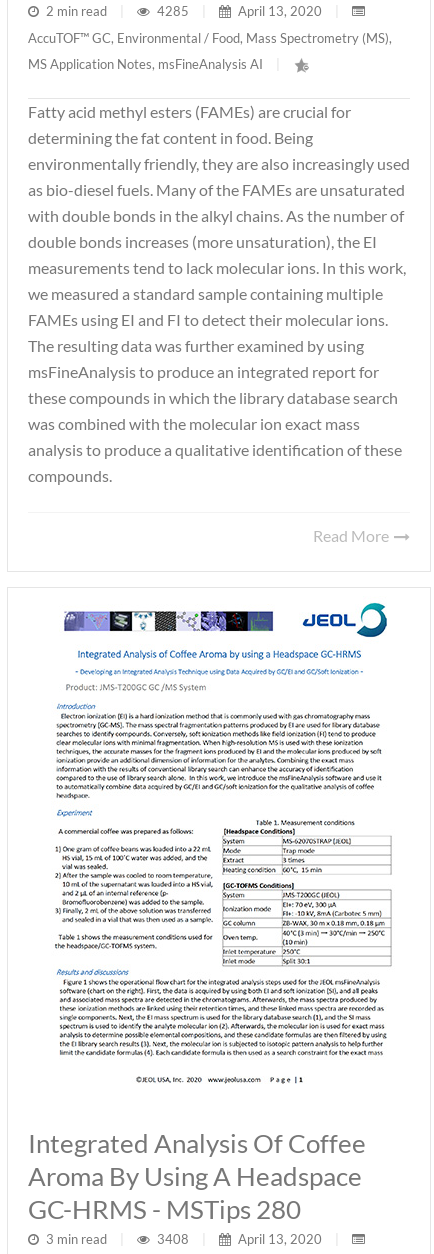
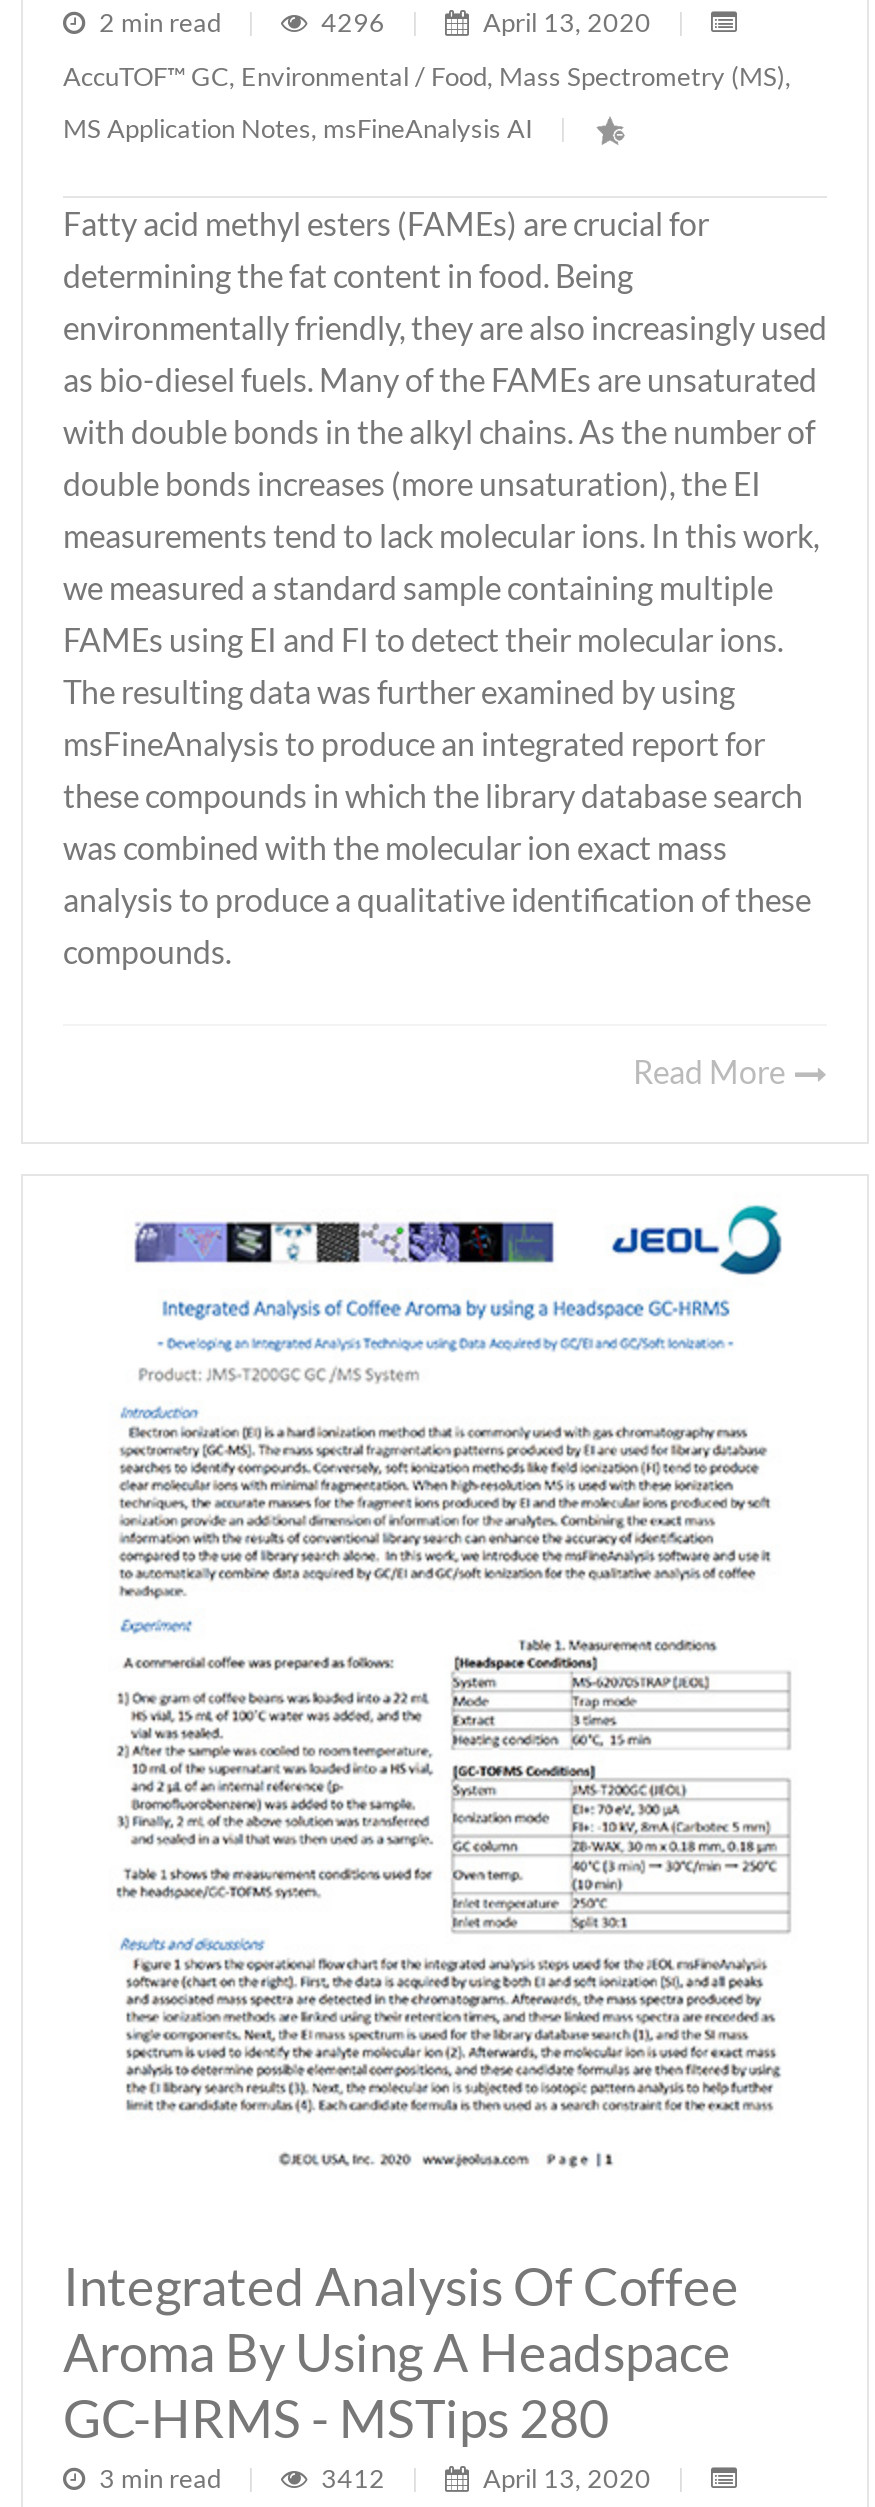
- 4285
+ 4296

- 3408
+ 3412
